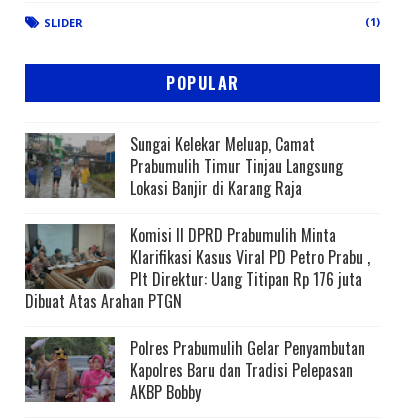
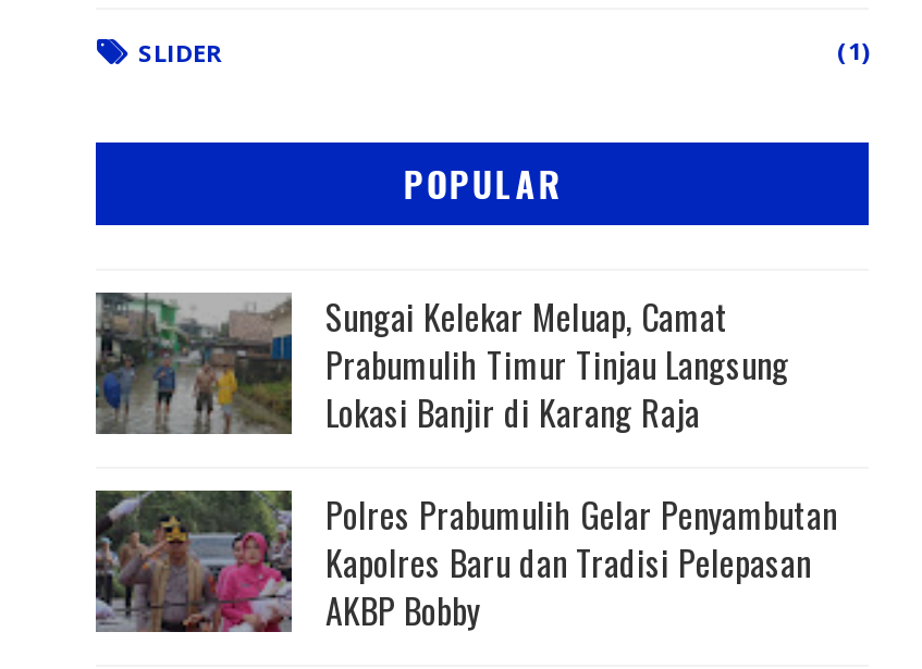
- [image]
- Komisi II DPRD Prabumulih Minta
- Klarifikasi Kasus Viral PD Petro Prabu ,
- Plt Direktur: Uang Titipan Rp 176 juta
- Dibuat Atas Arahan PTGN
